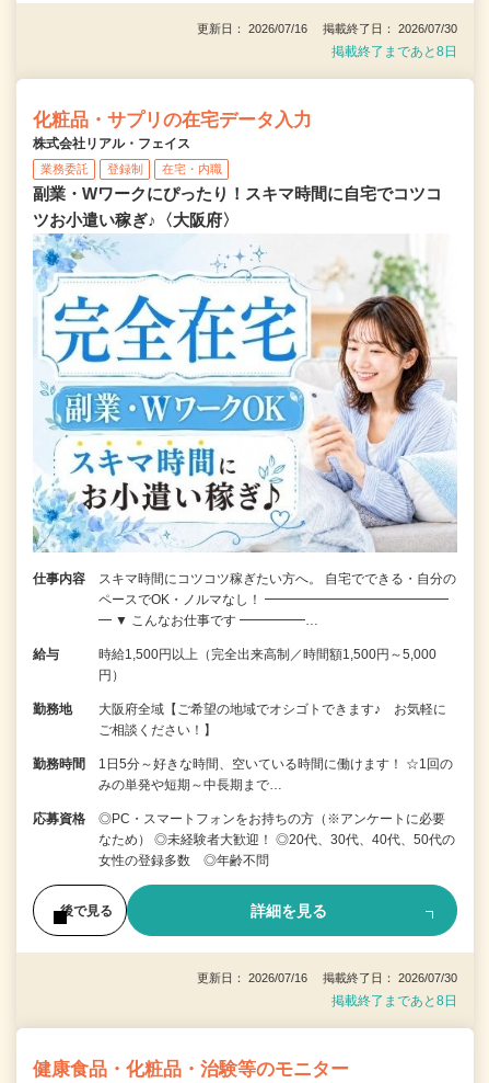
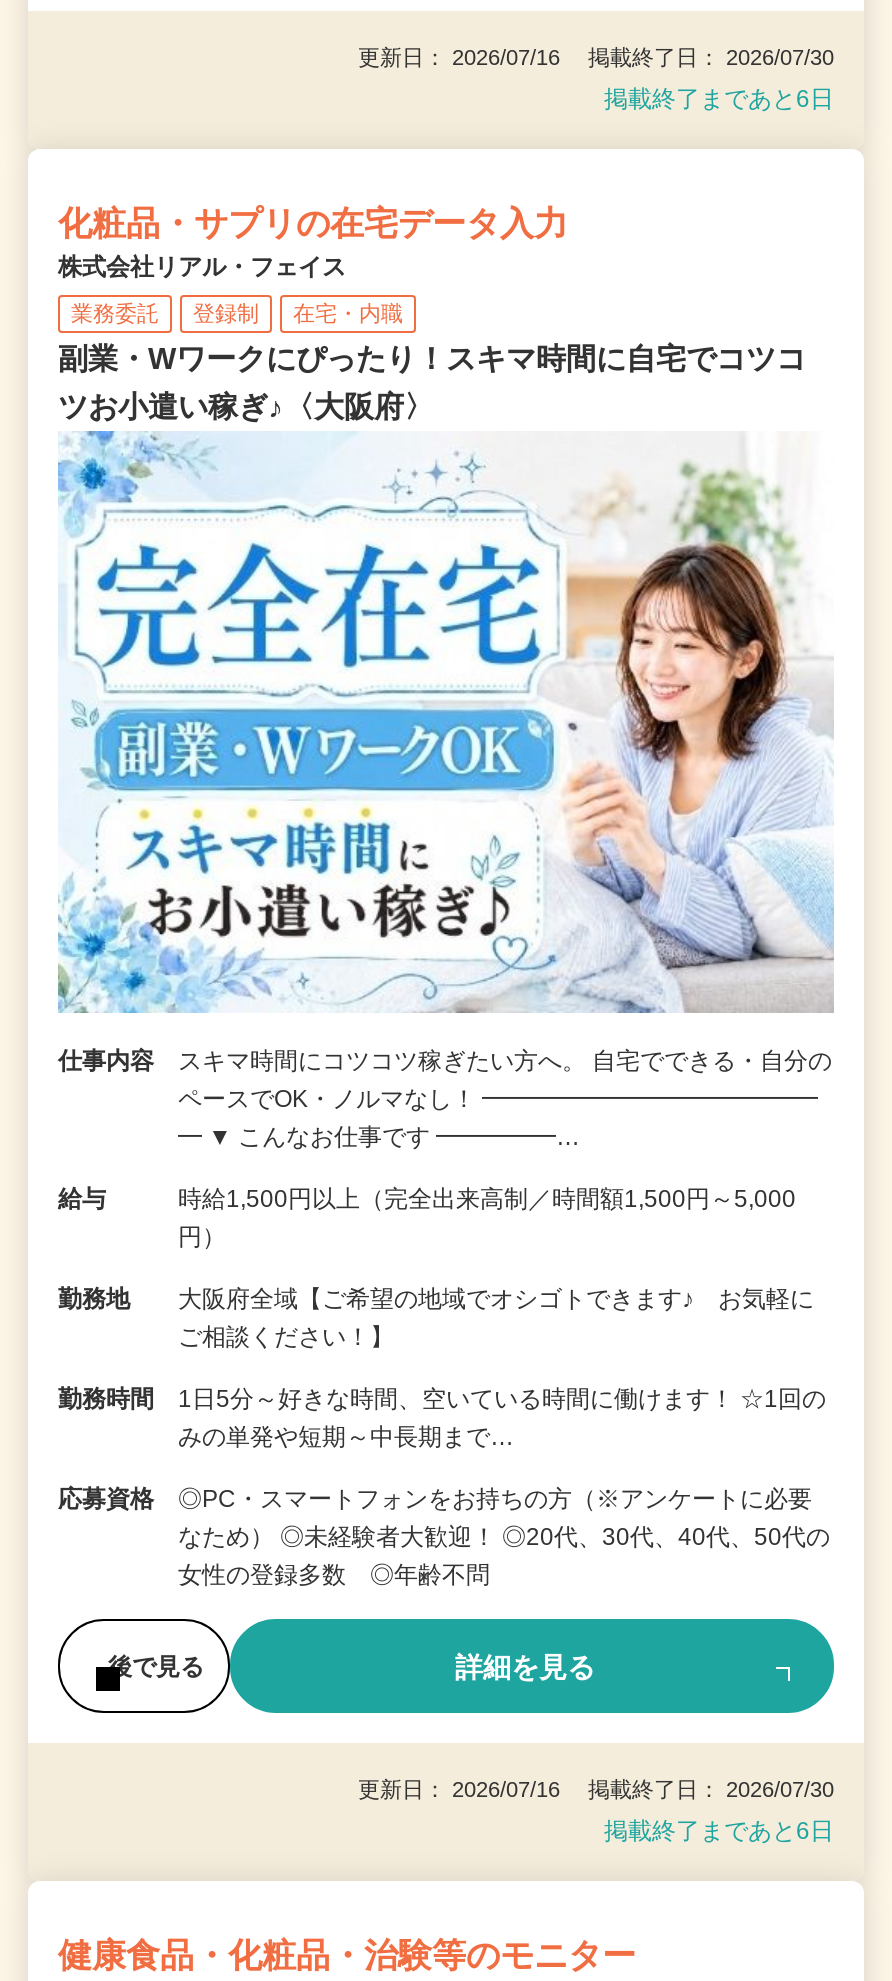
- 掲載終了まであと8日
+ 掲載終了まであと6日

- 掲載終了まであと8日
+ 掲載終了まであと6日
